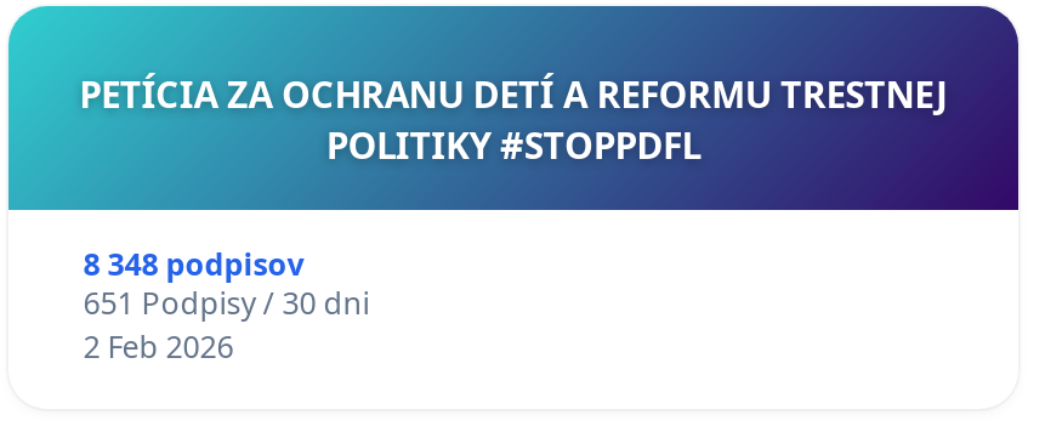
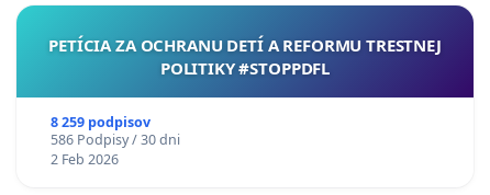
- 8 348 podpisov
+ 8 259 podpisov

- 651 Podpisy / 30 dni
+ 586 Podpisy / 30 dni
